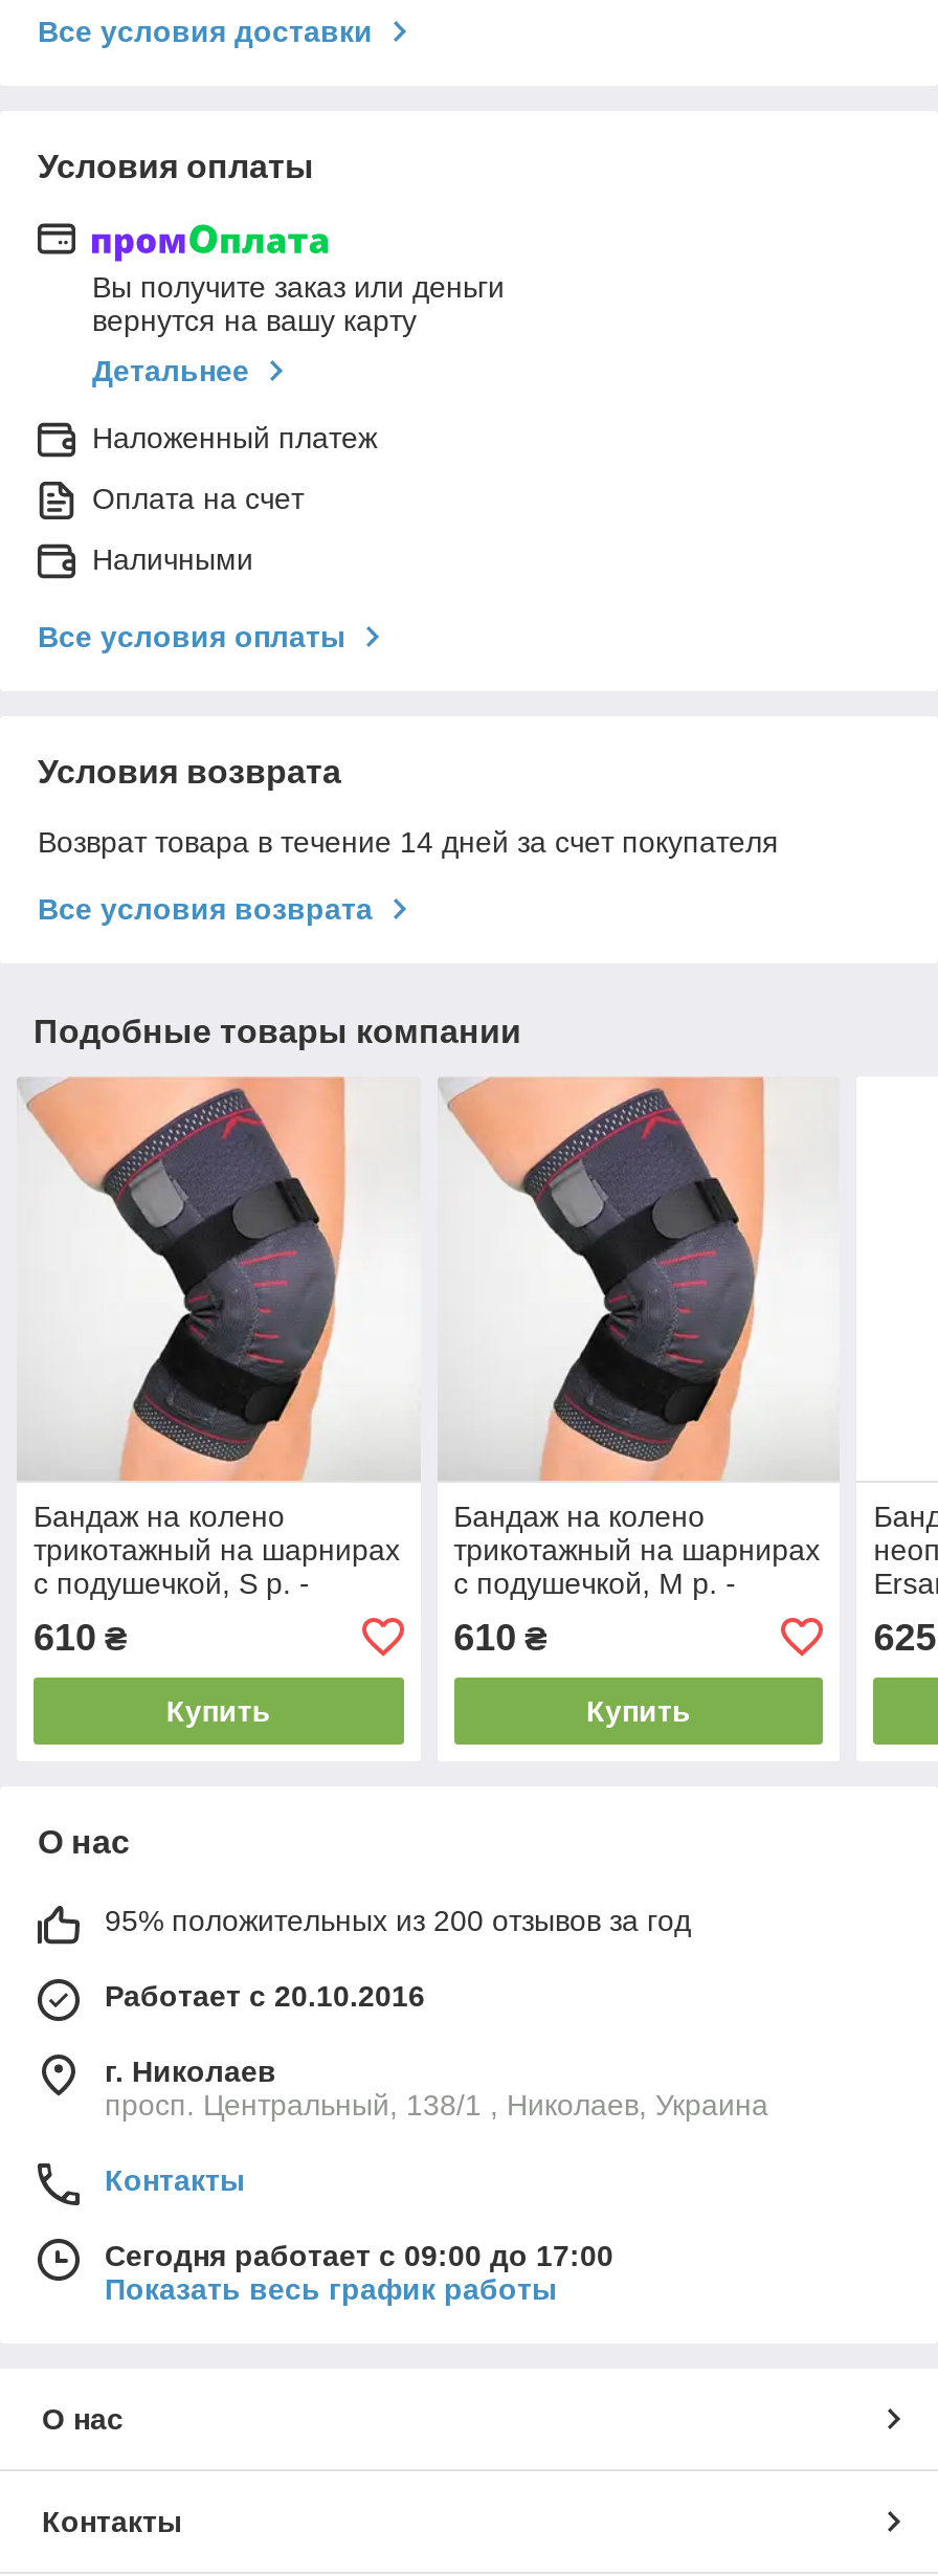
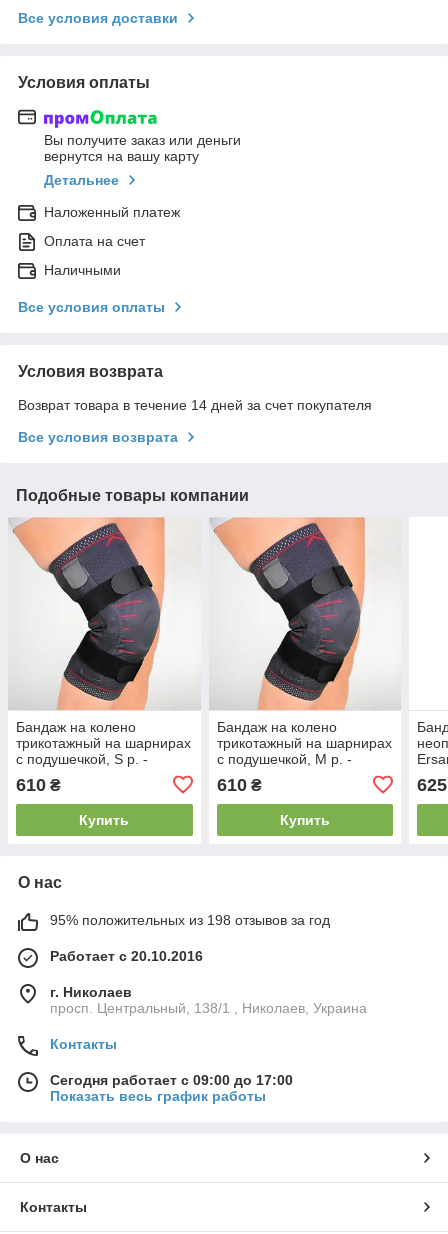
- 95% положительных из 200 отзывов за год
+ 95% положительных из 198 отзывов за год
